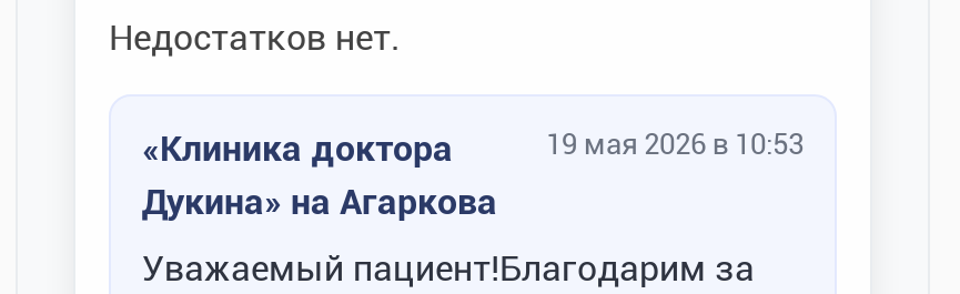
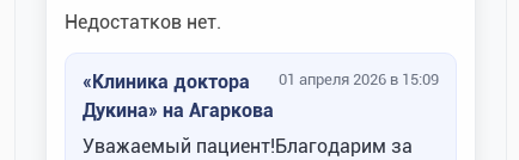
- 19 мая 2026 в 10:53
+ 01 апреля 2026 в 15:09
